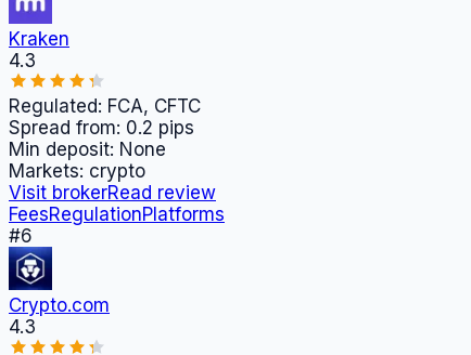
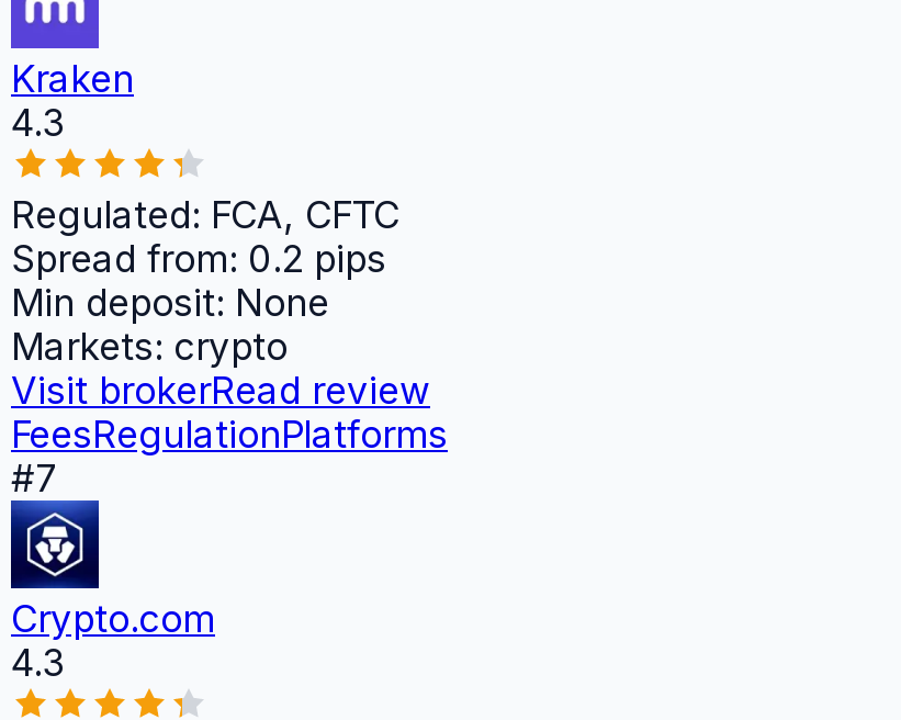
- #6
+ #7
